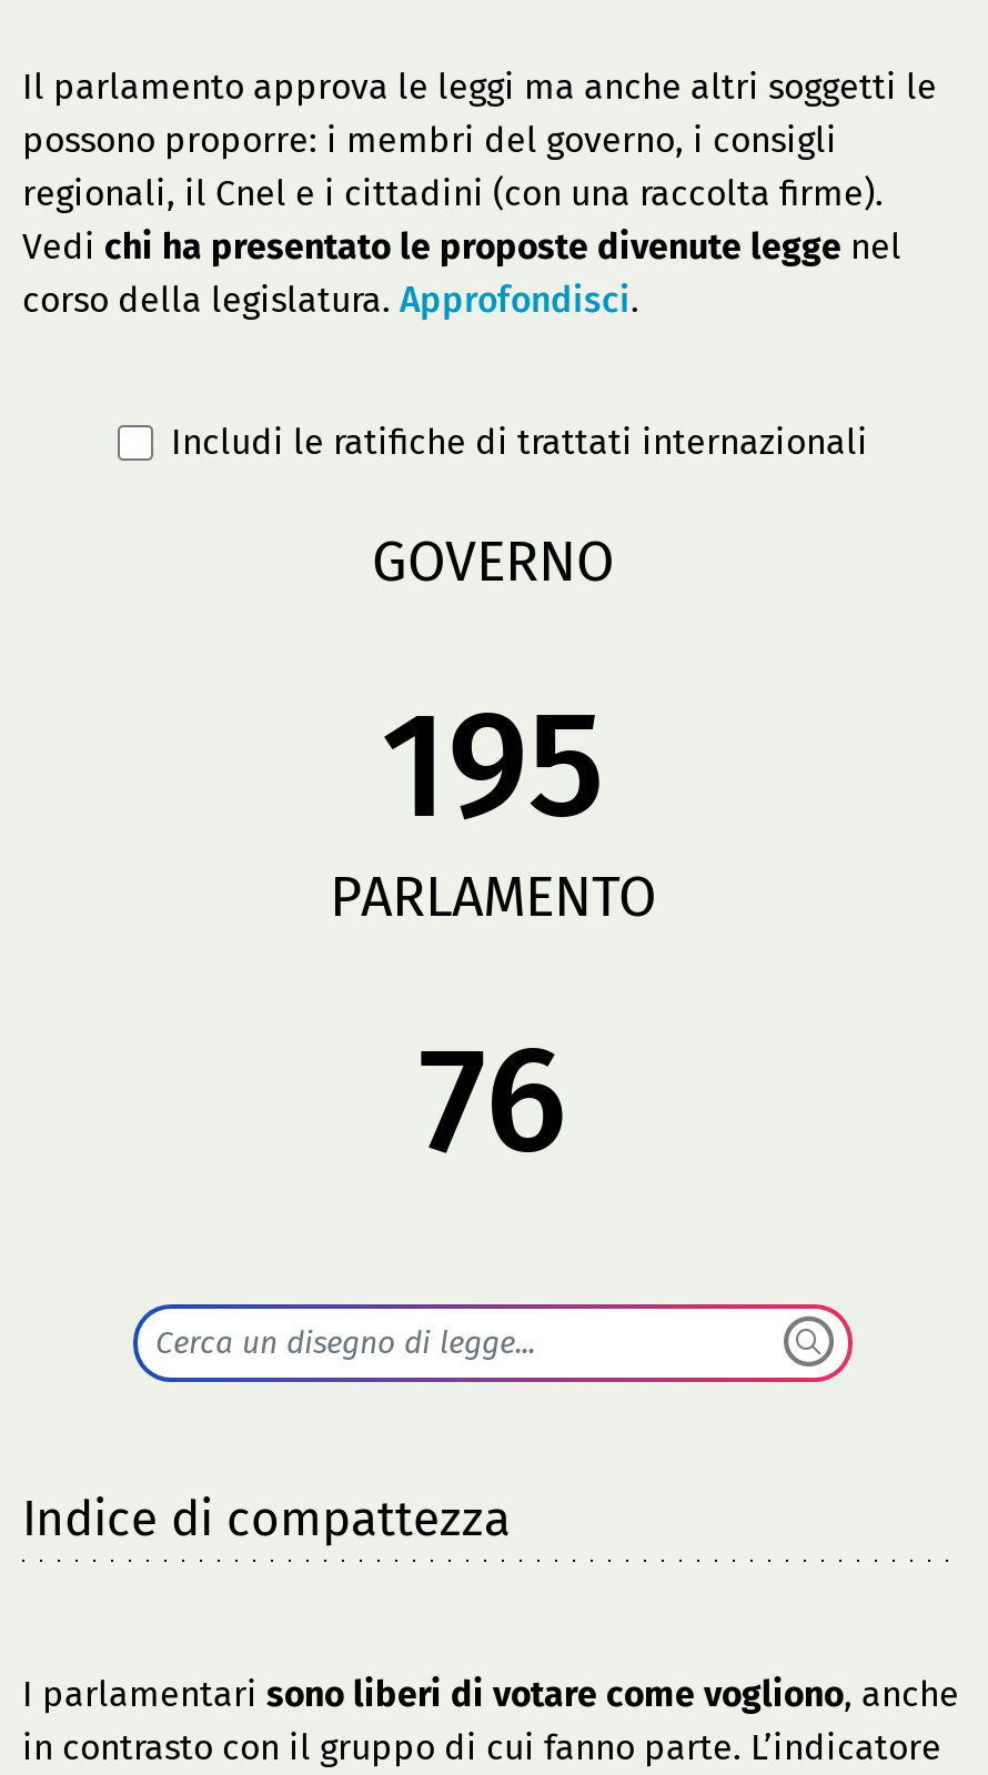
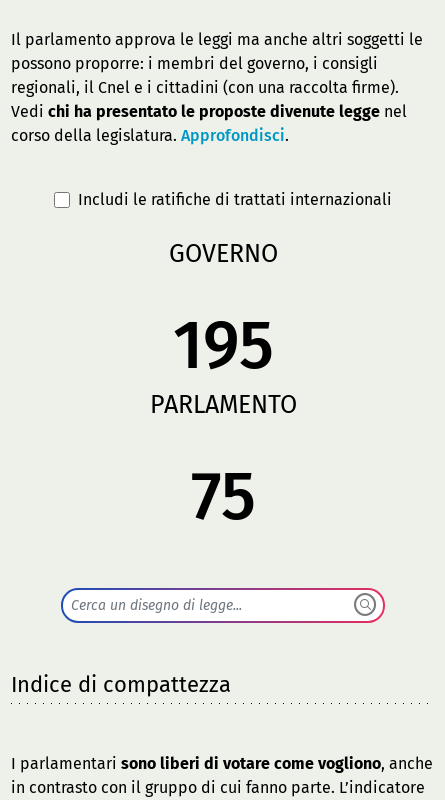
- 76
+ 75
